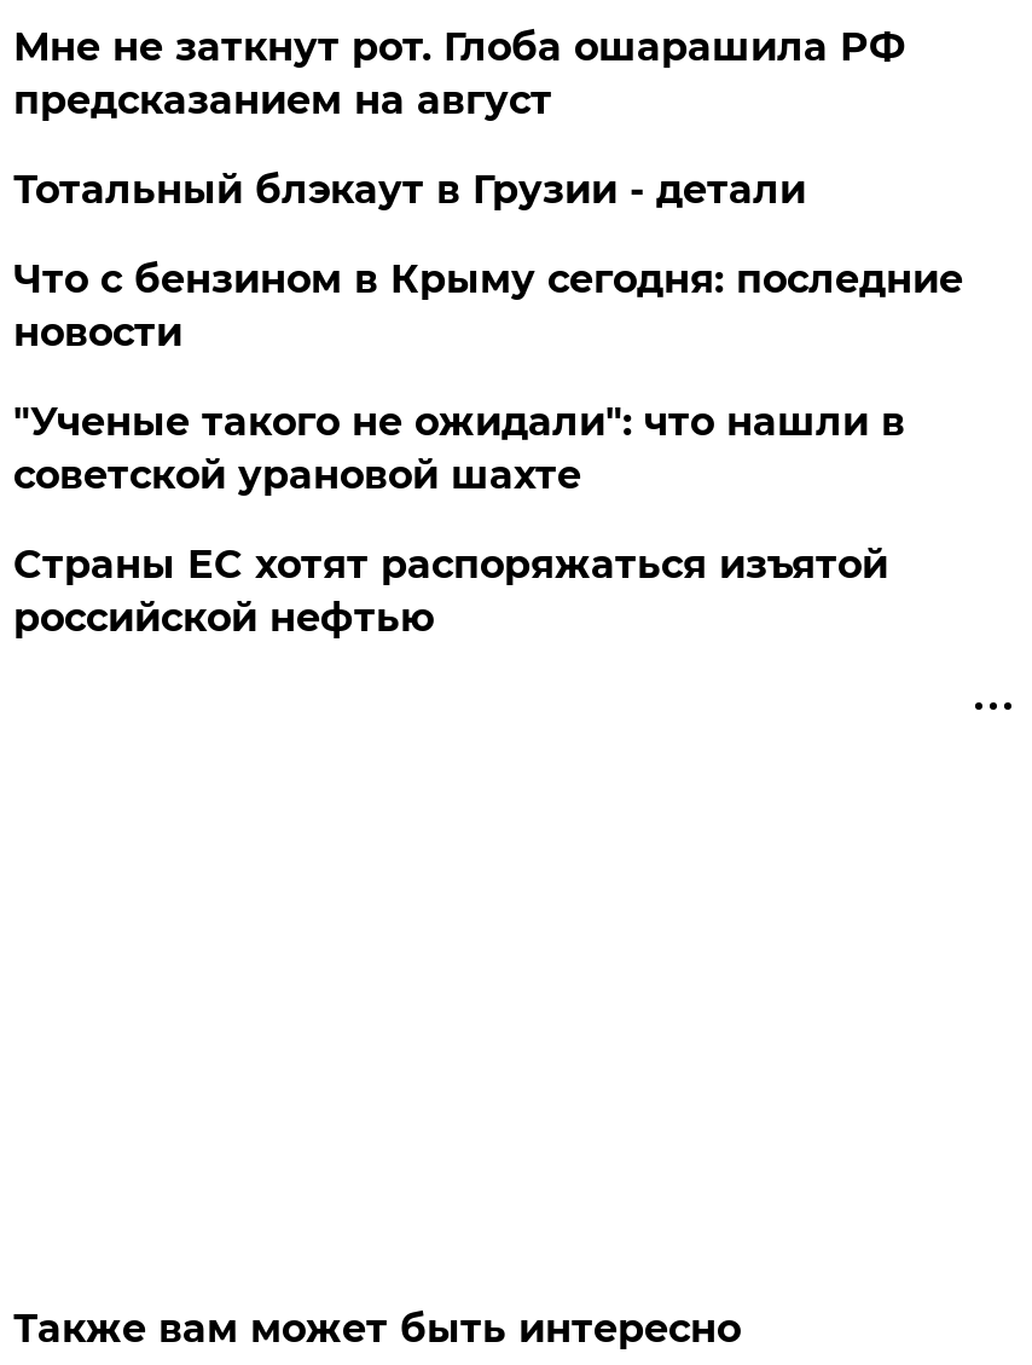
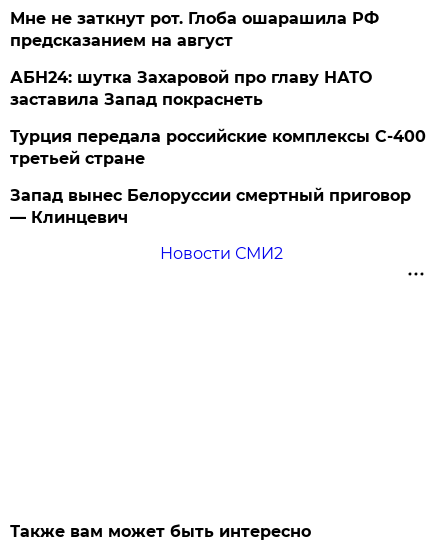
- Тотальный блэкаут в Грузии - детали
+ АБН24: шутка Захаровой про главу НАТО
+ заставила Запад покраснеть

- Что с бензином в Крыму сегодня: последние
- новости
+ Турция передала российские комплексы С-400
+ третьей стране

- "Ученые такого не ожидали": что нашли в
- советской урановой шахте
+ Запад вынес Белоруссии смертный приговор
+ — Клинцевич

- Страны ЕС хотят распоряжаться изъятой
- российской нефтью
+ Новости СМИ2
